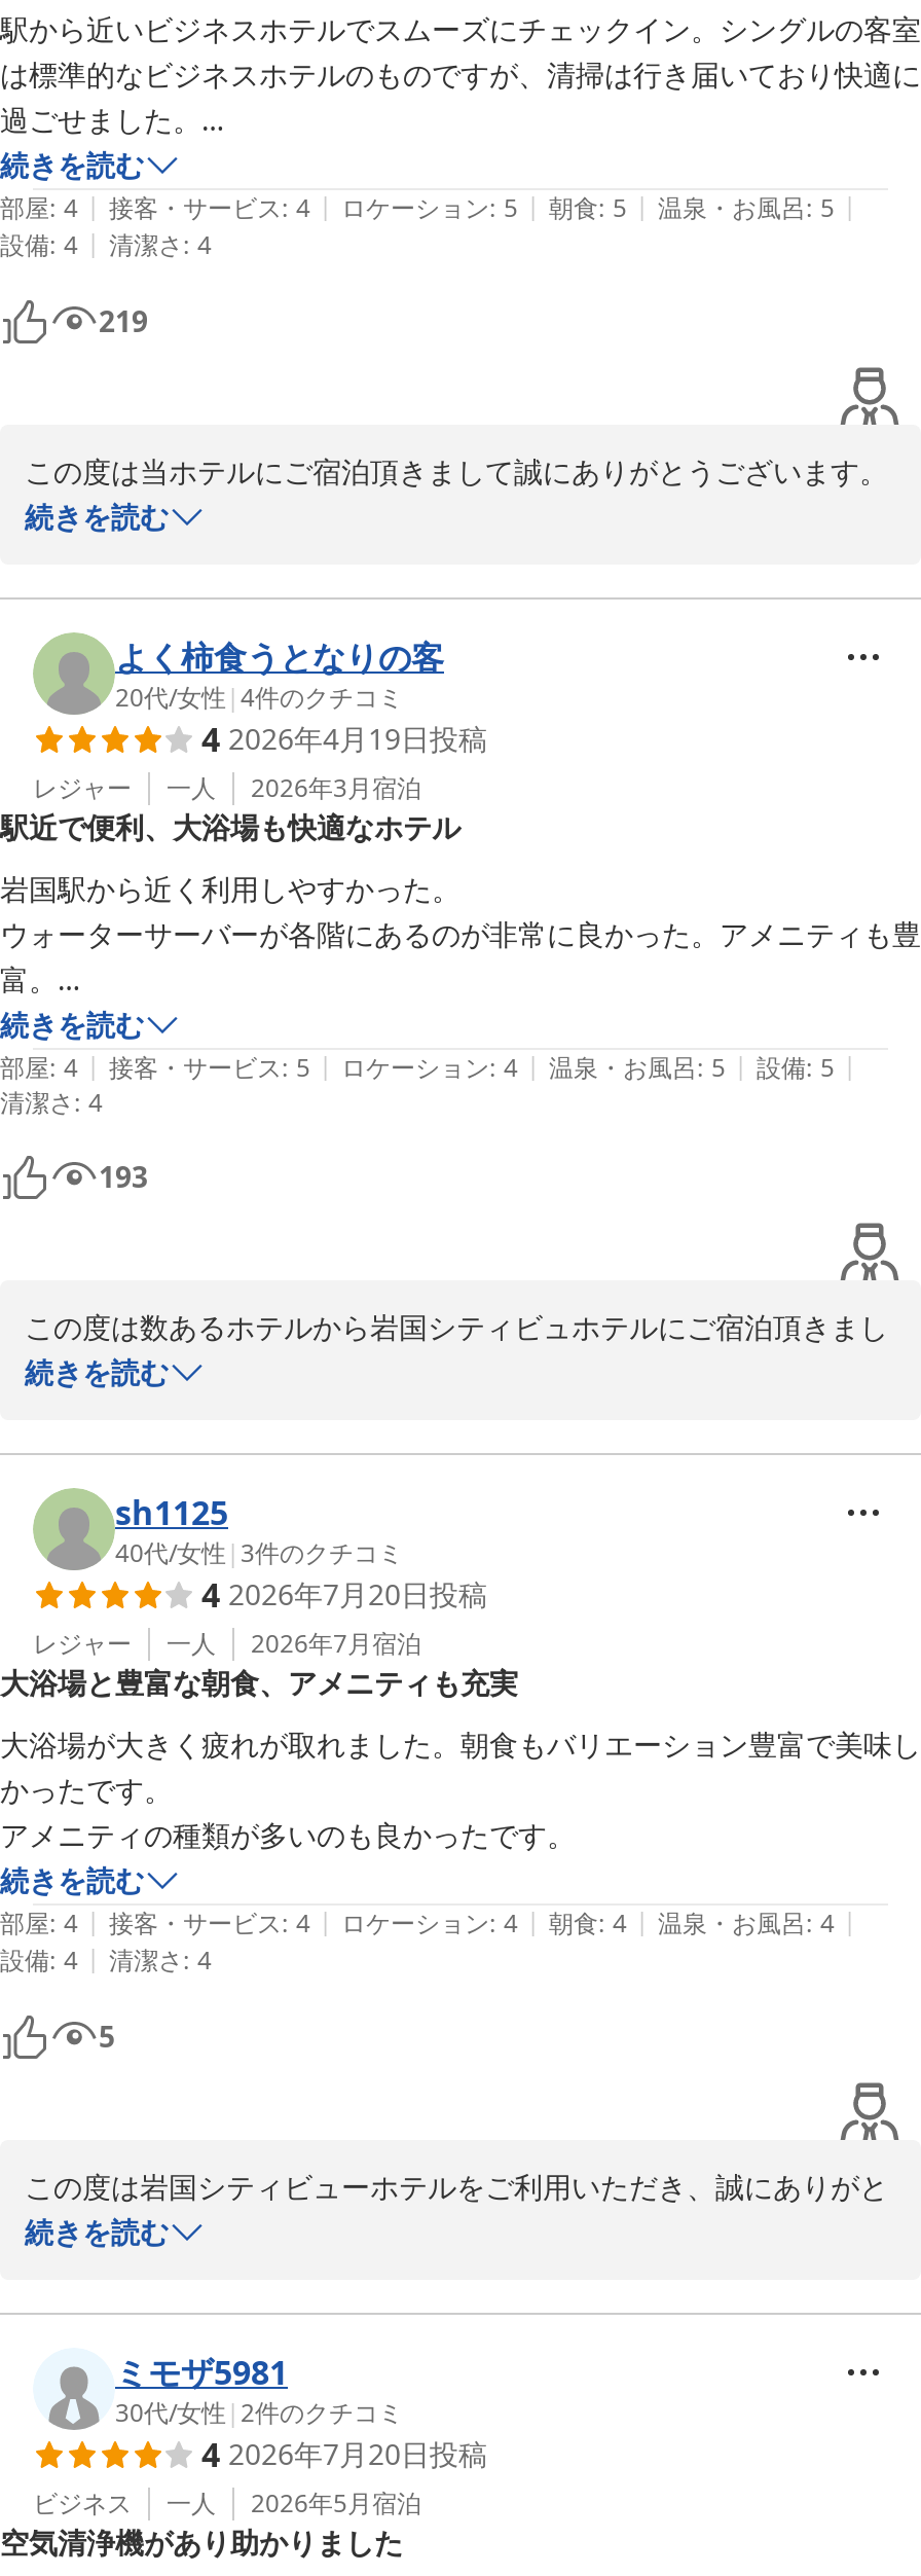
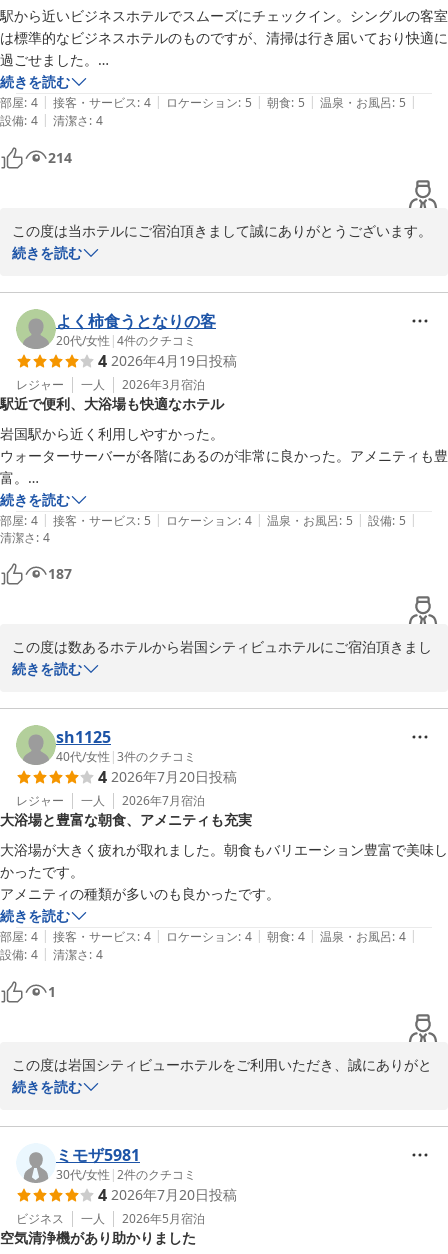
- 219
+ 214

- 193
+ 187

- 5
+ 1
